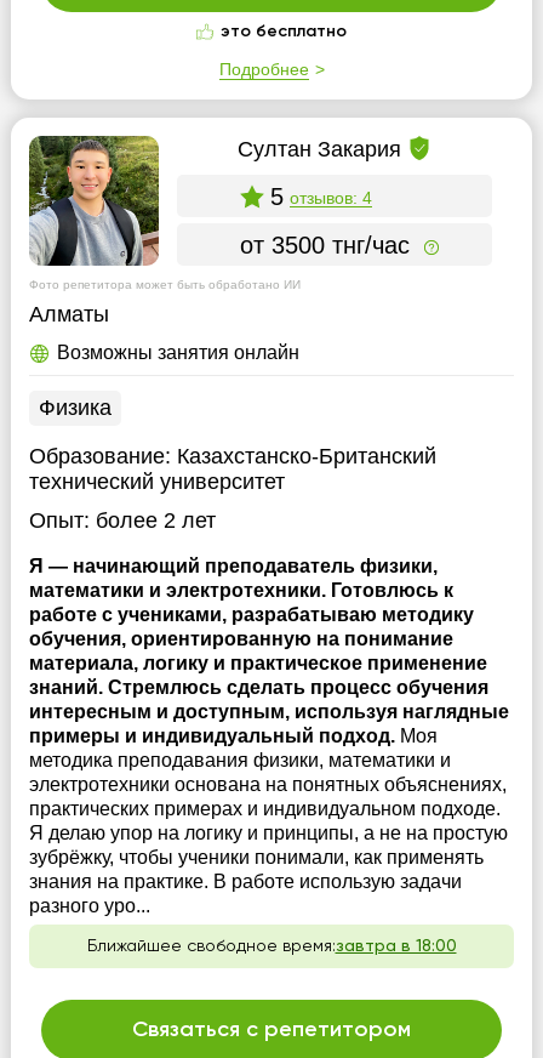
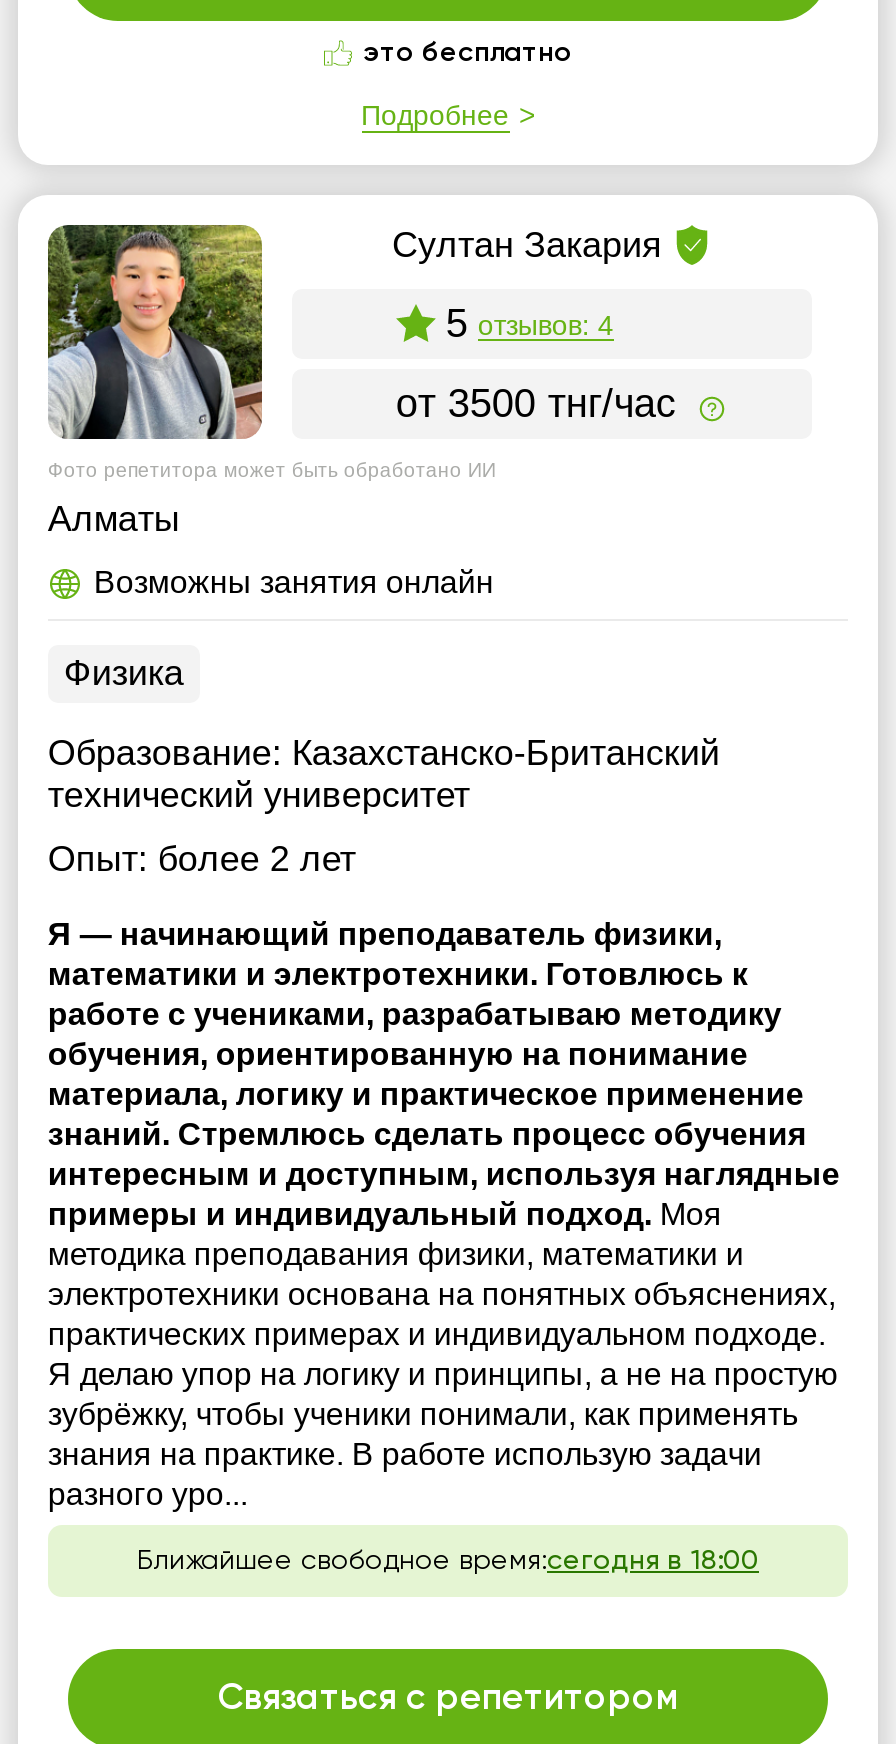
- Ближайшее свободное время:завтра в 18:00
+ Ближайшее свободное время:сегодня в 18:00
